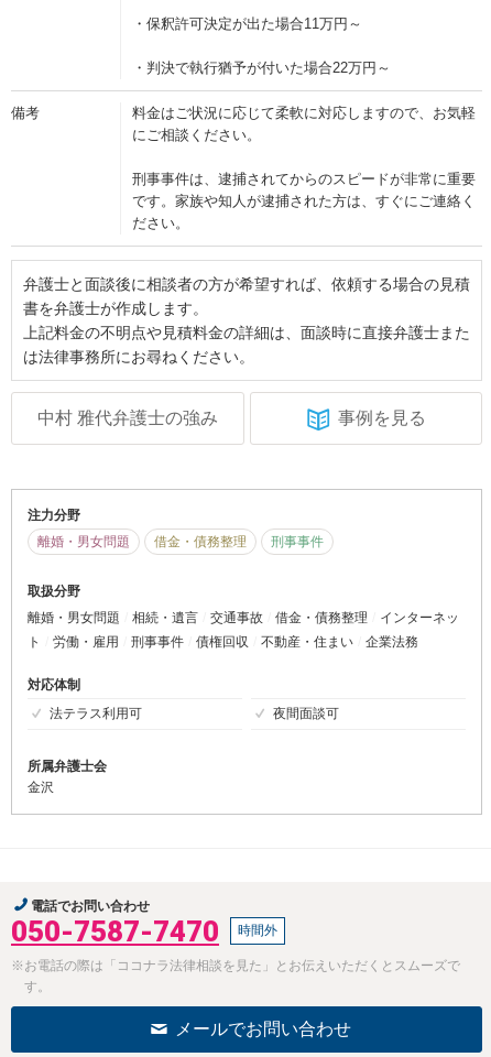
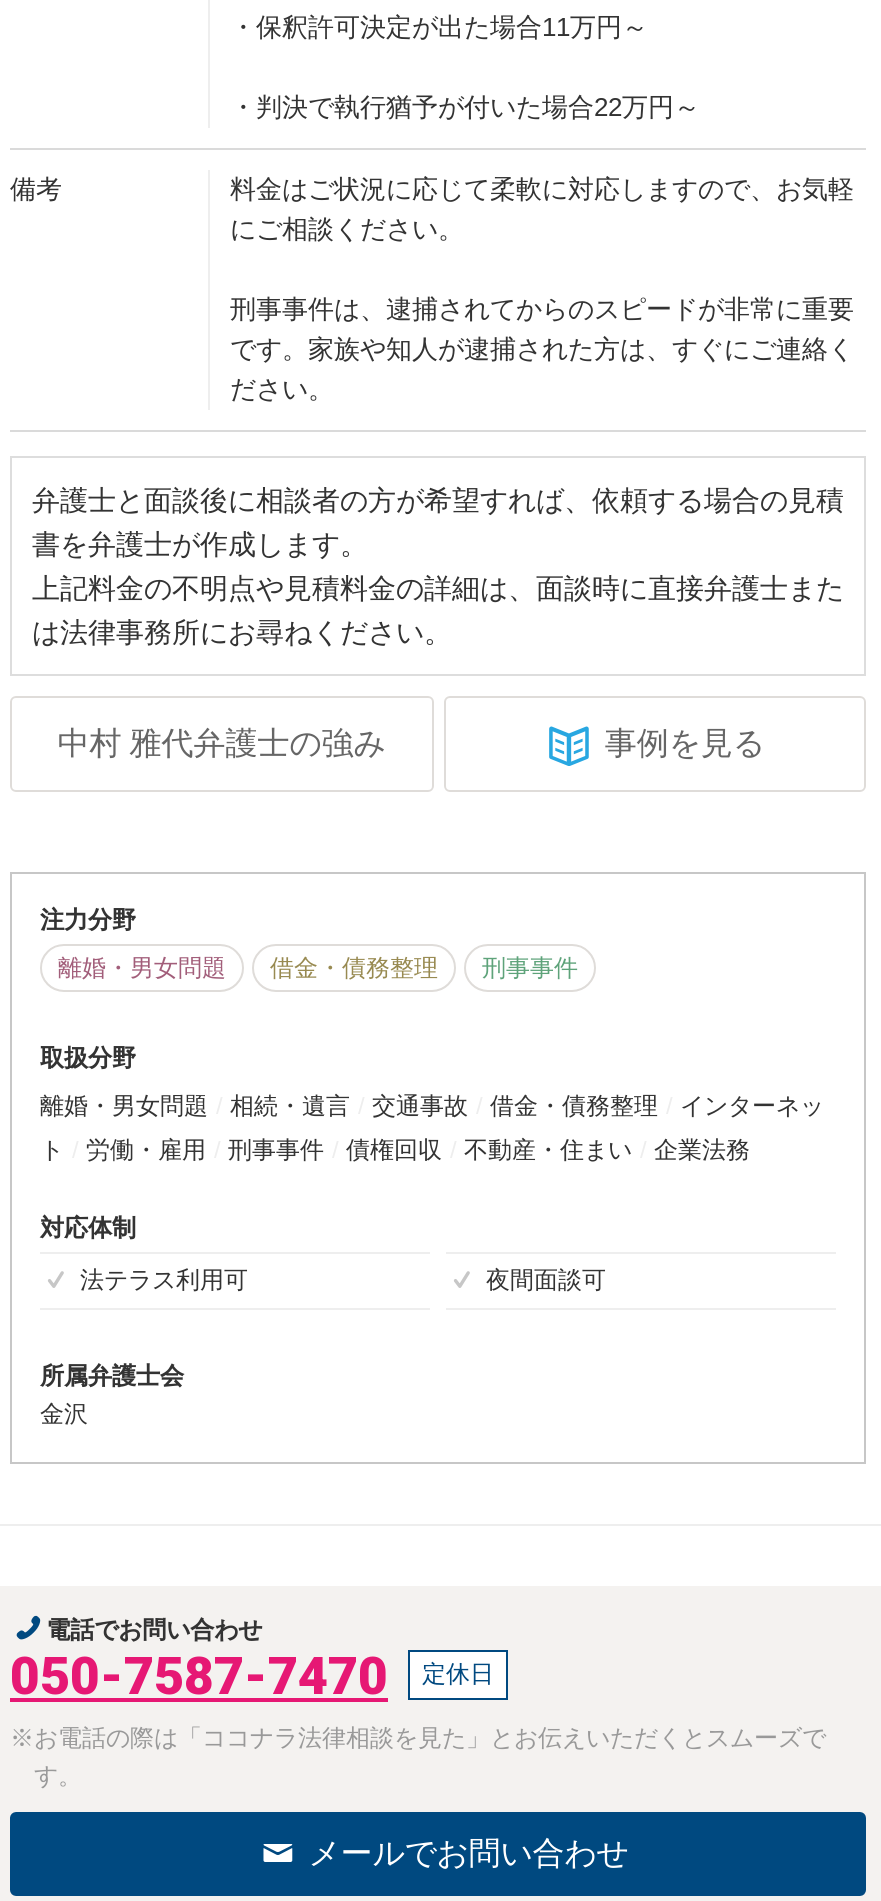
- 時間外
+ 定休日
